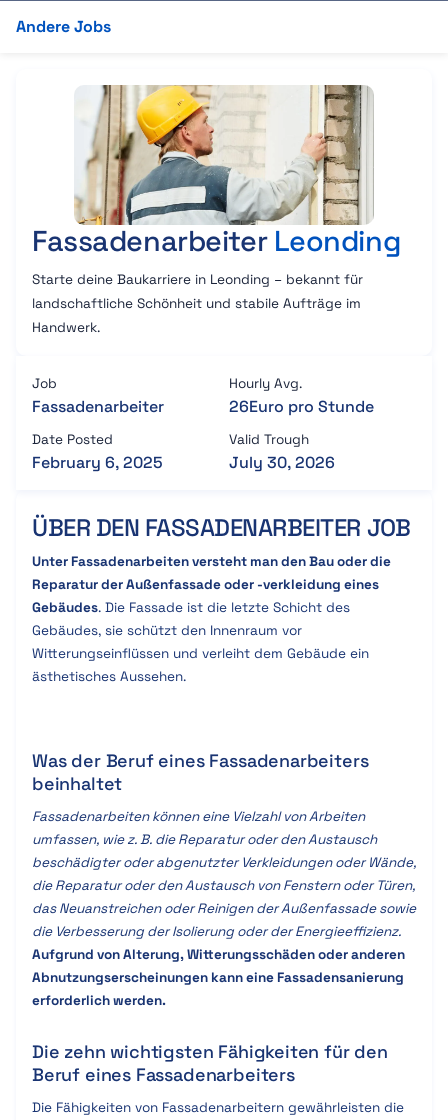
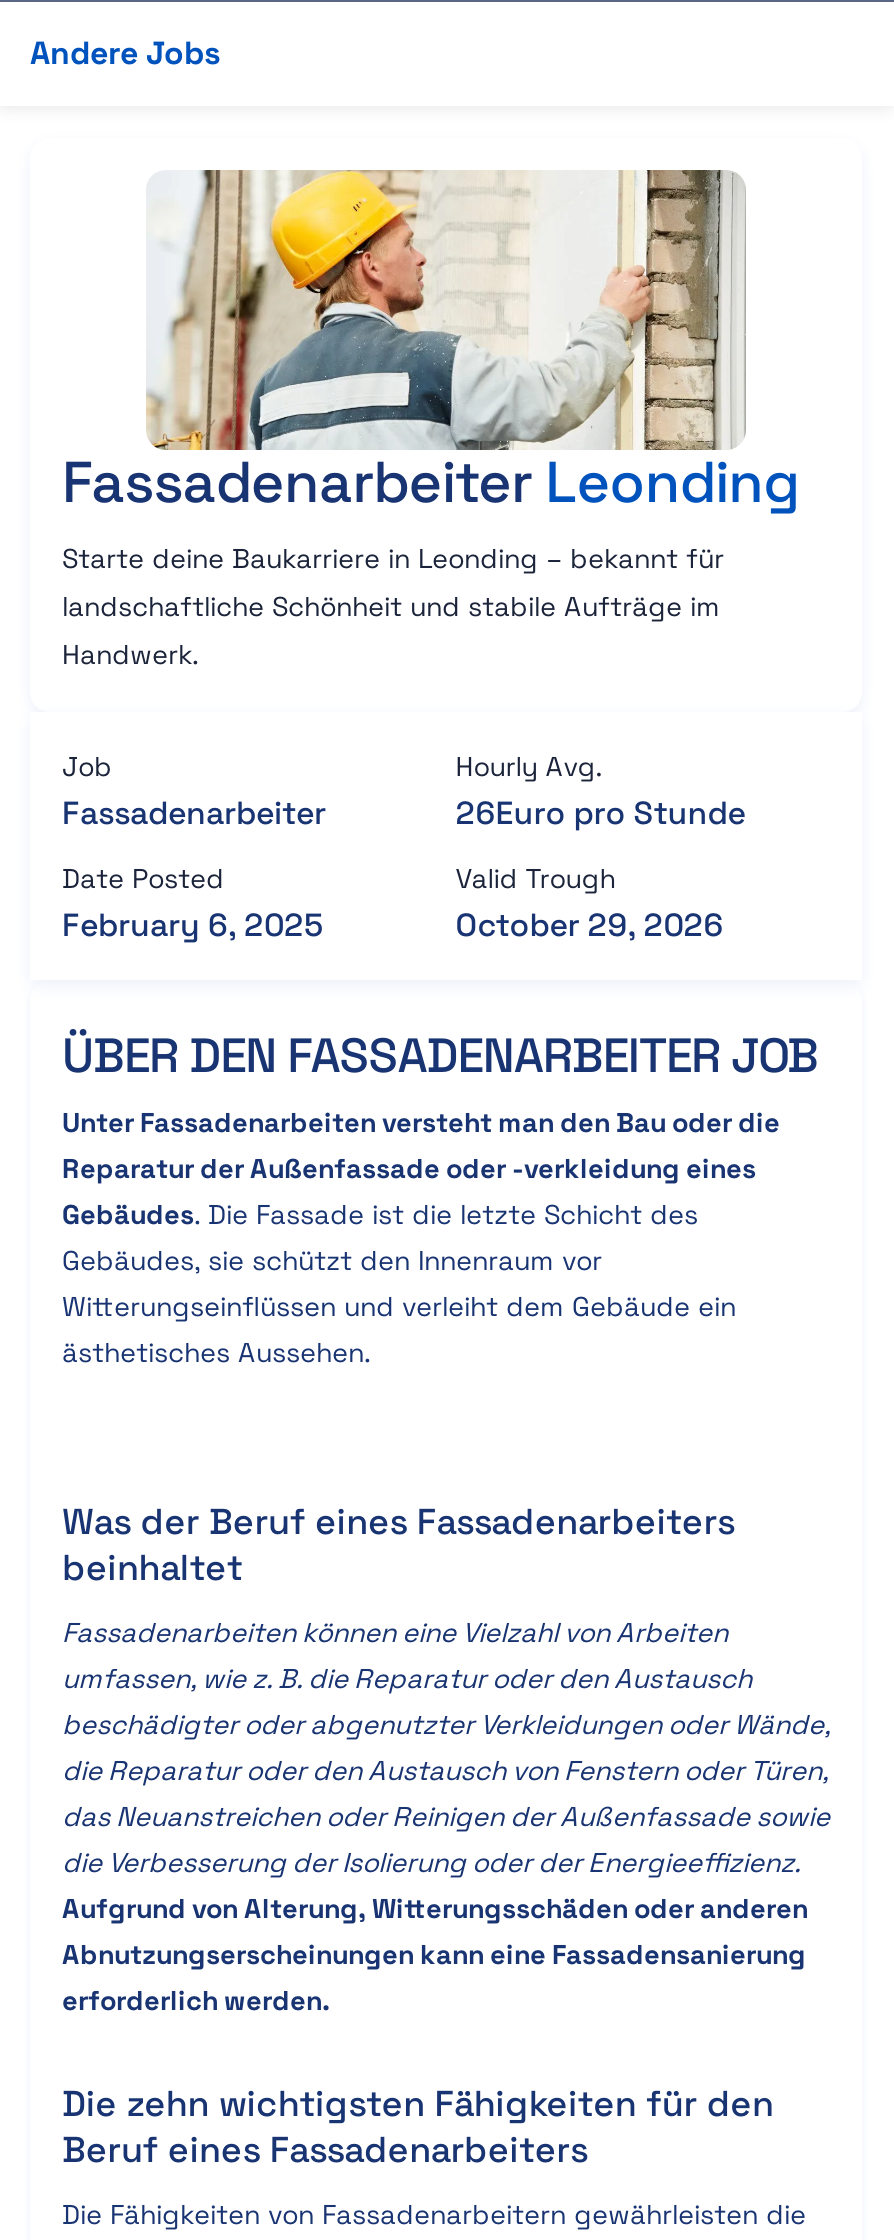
- July 30, 2026
+ October 29, 2026
